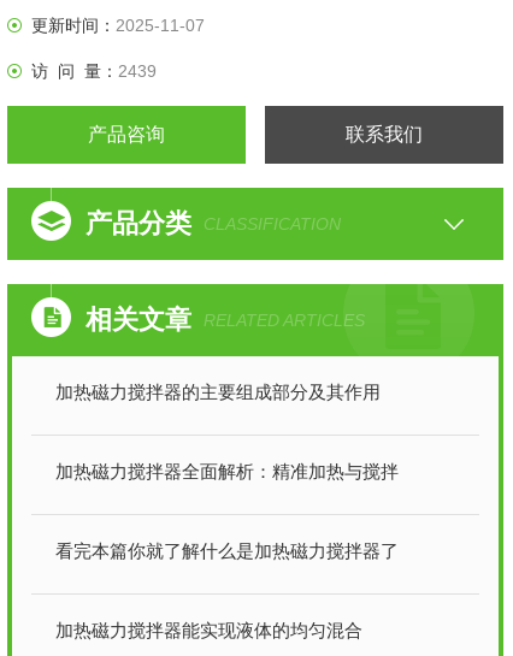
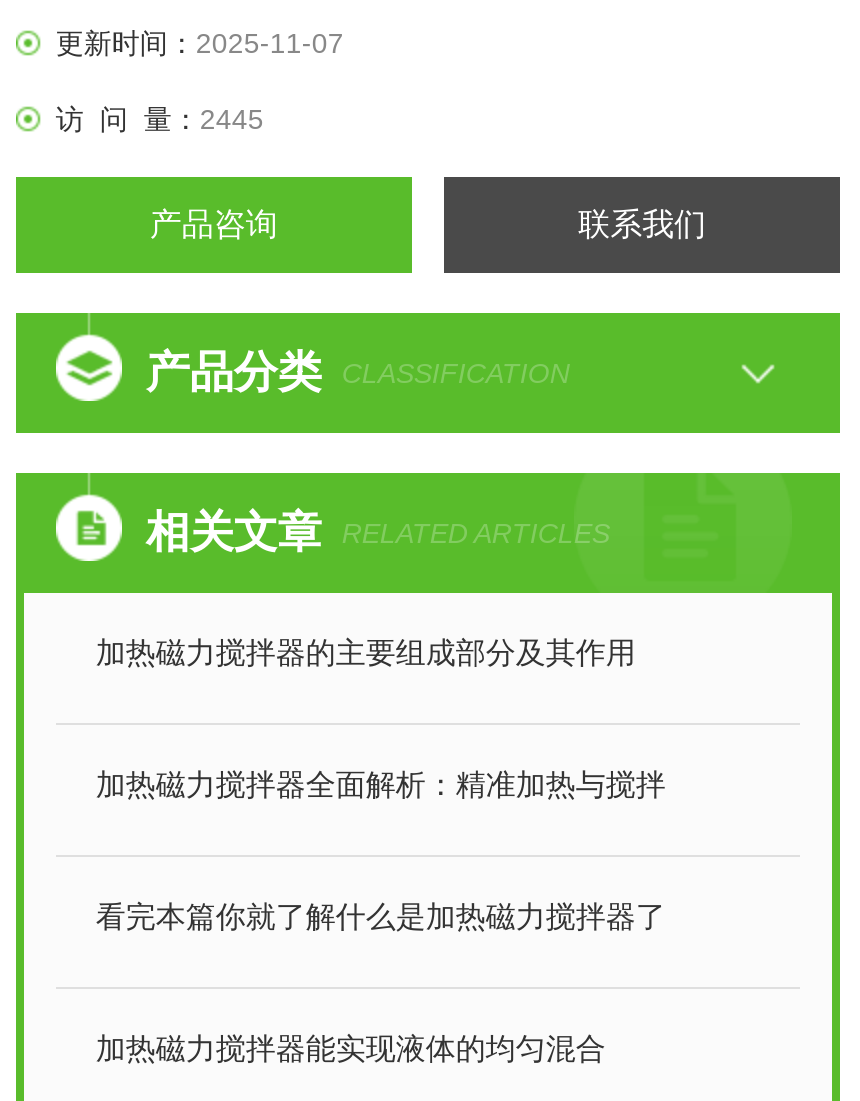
- 访 问 量：2439
+ 访 问 量：2445
